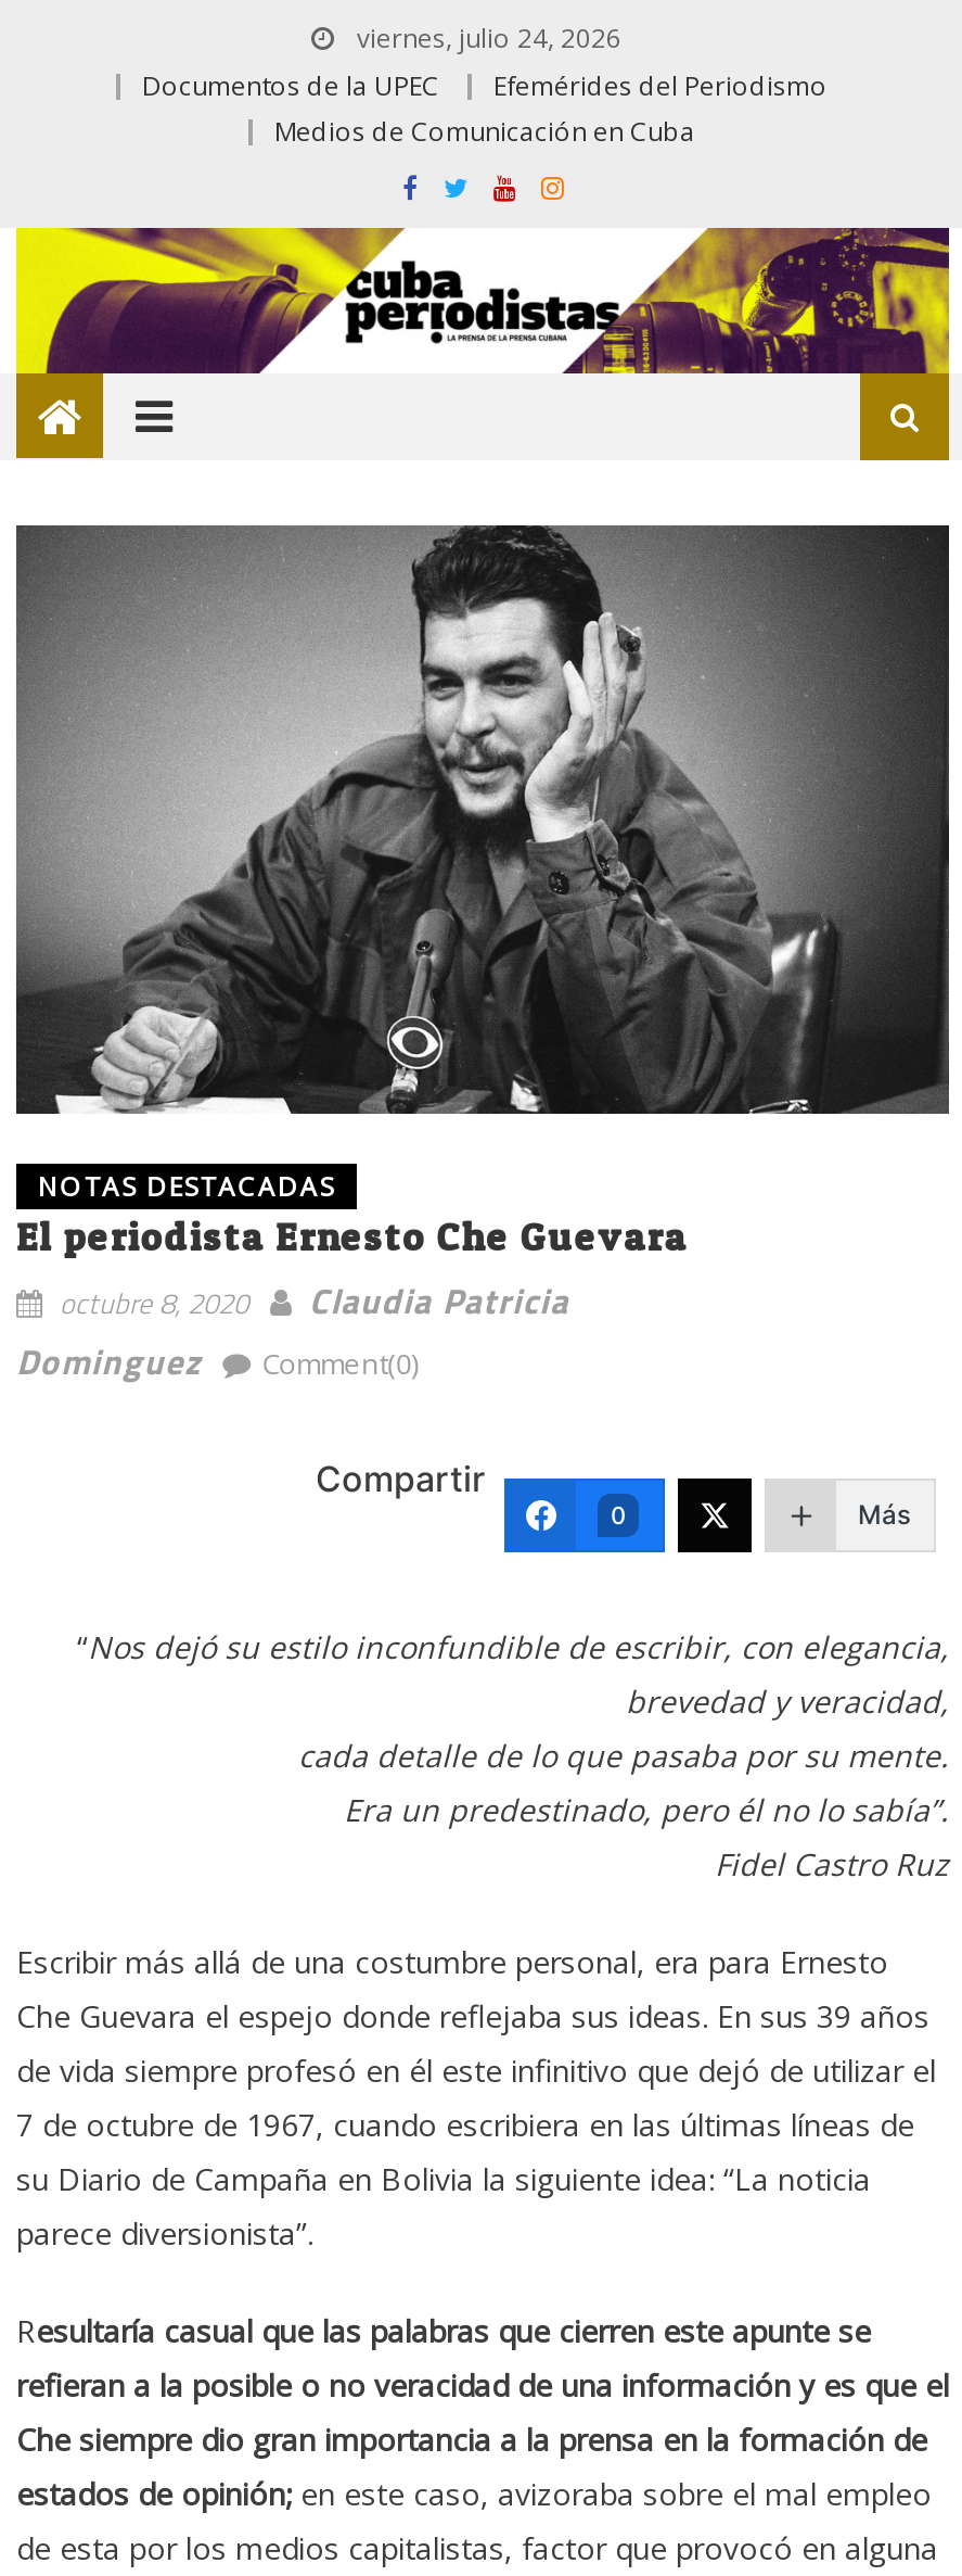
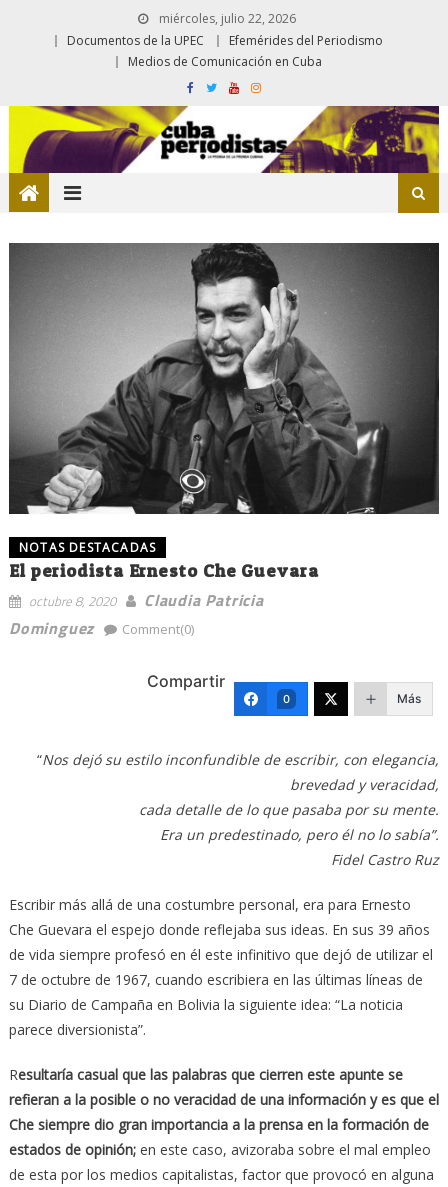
- viernes, julio 24, 2026
+ miércoles, julio 22, 2026
